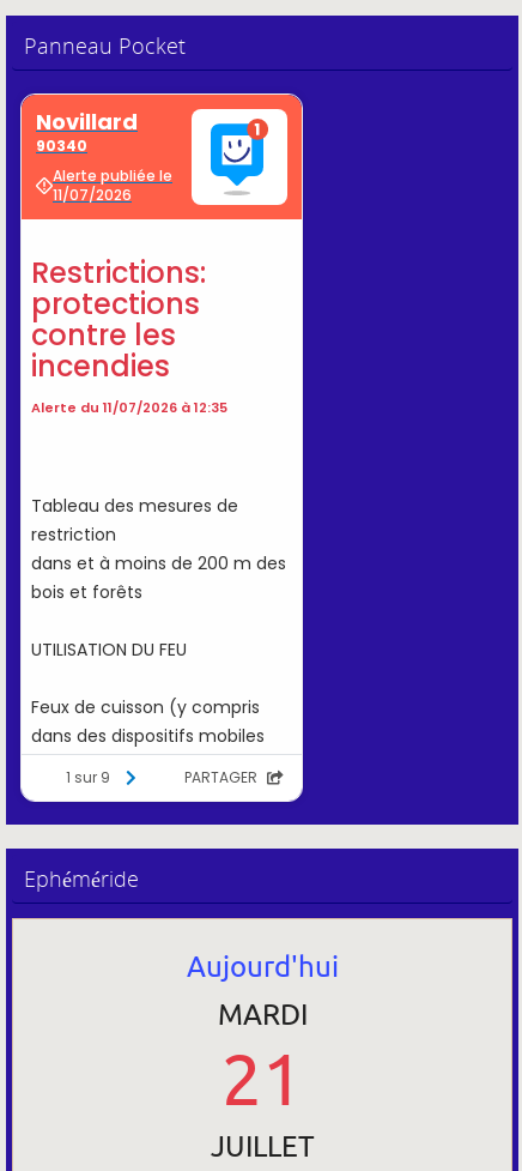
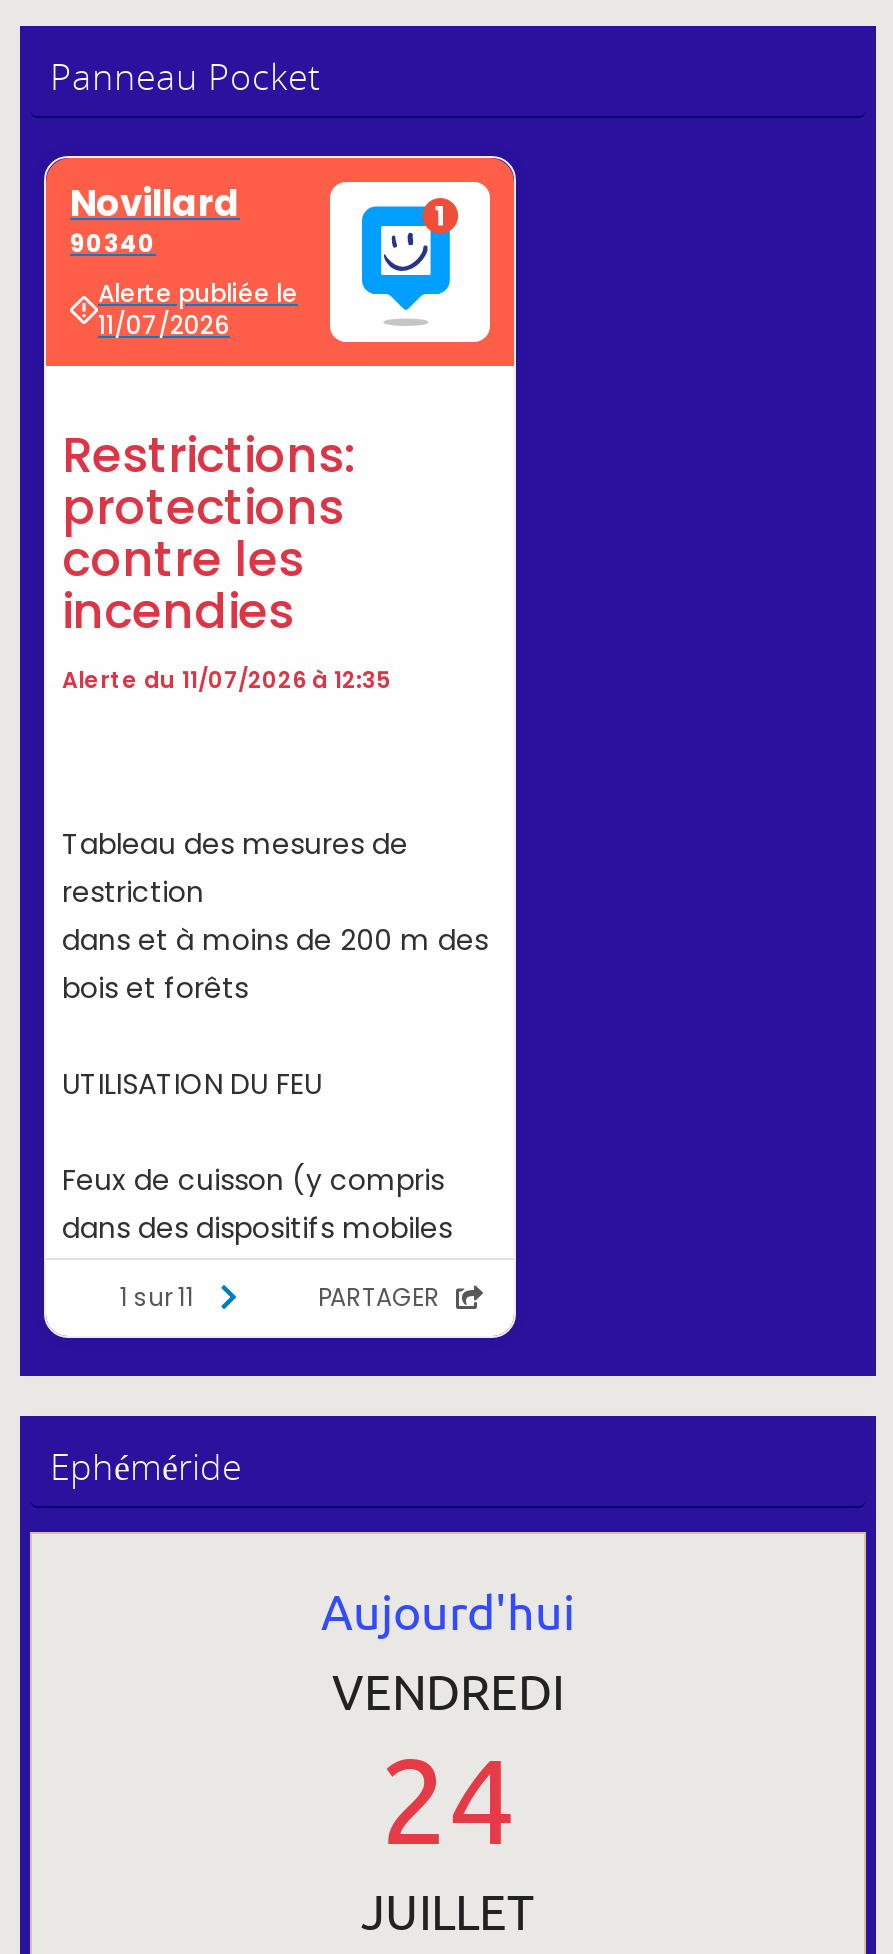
- MARDI
- 21
+ VENDREDI
+ 24
